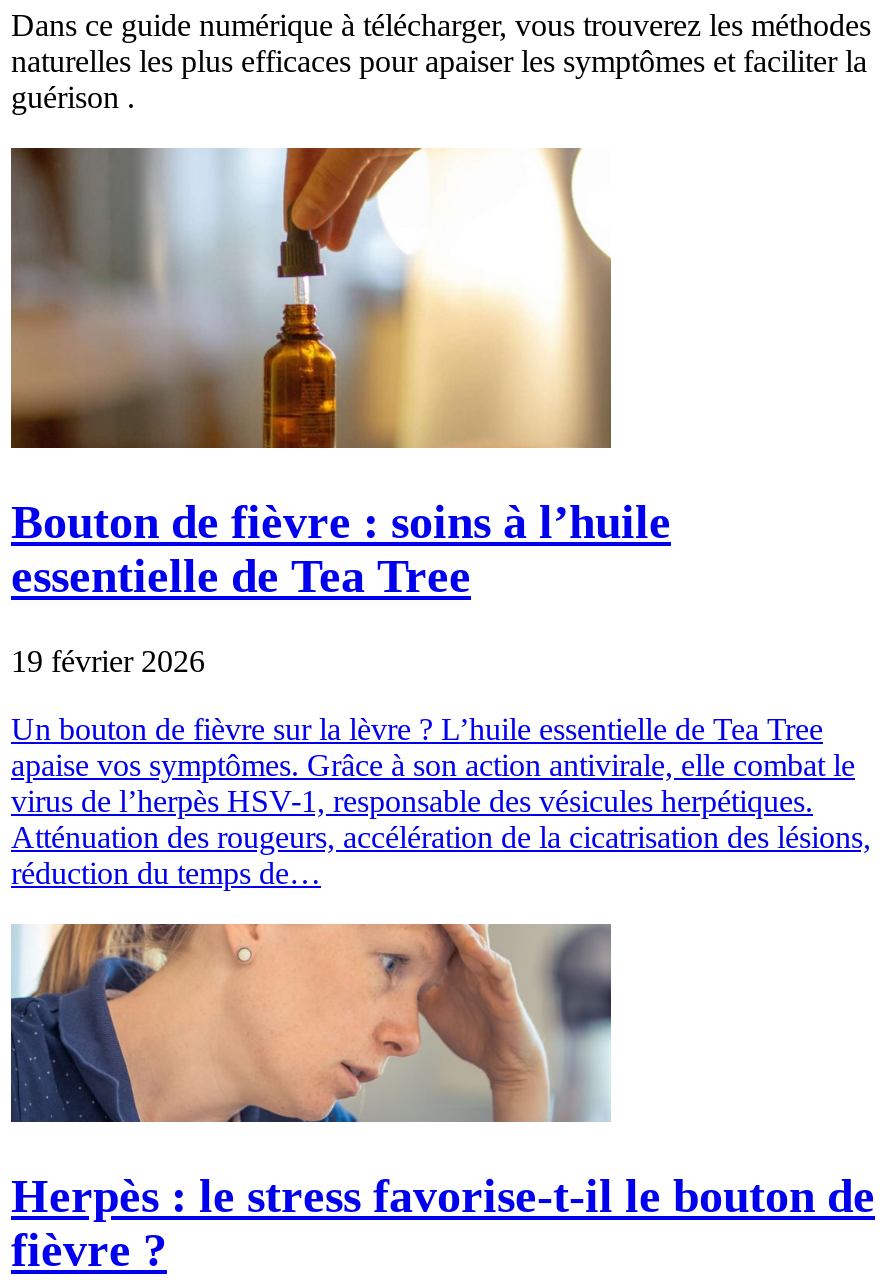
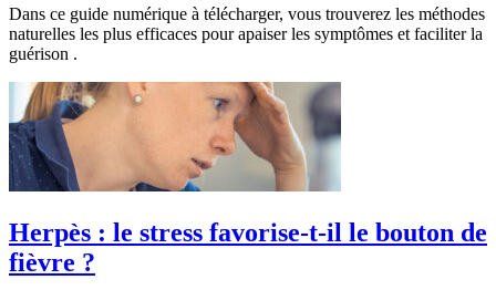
- [image]
- Bouton de fièvre : soins à l’huile
- essentielle de Tea Tree
- 19 février 2026
- Un bouton de fièvre sur la lèvre ? L’huile essentielle de Tea Tree
- apaise vos symptômes. Grâce à son action antivirale, elle combat le
- virus de l’herpès HSV-1, responsable des vésicules herpétiques.
- Atténuation des rougeurs, accélération de la cicatrisation des lésions,
- réduction du temps de…
